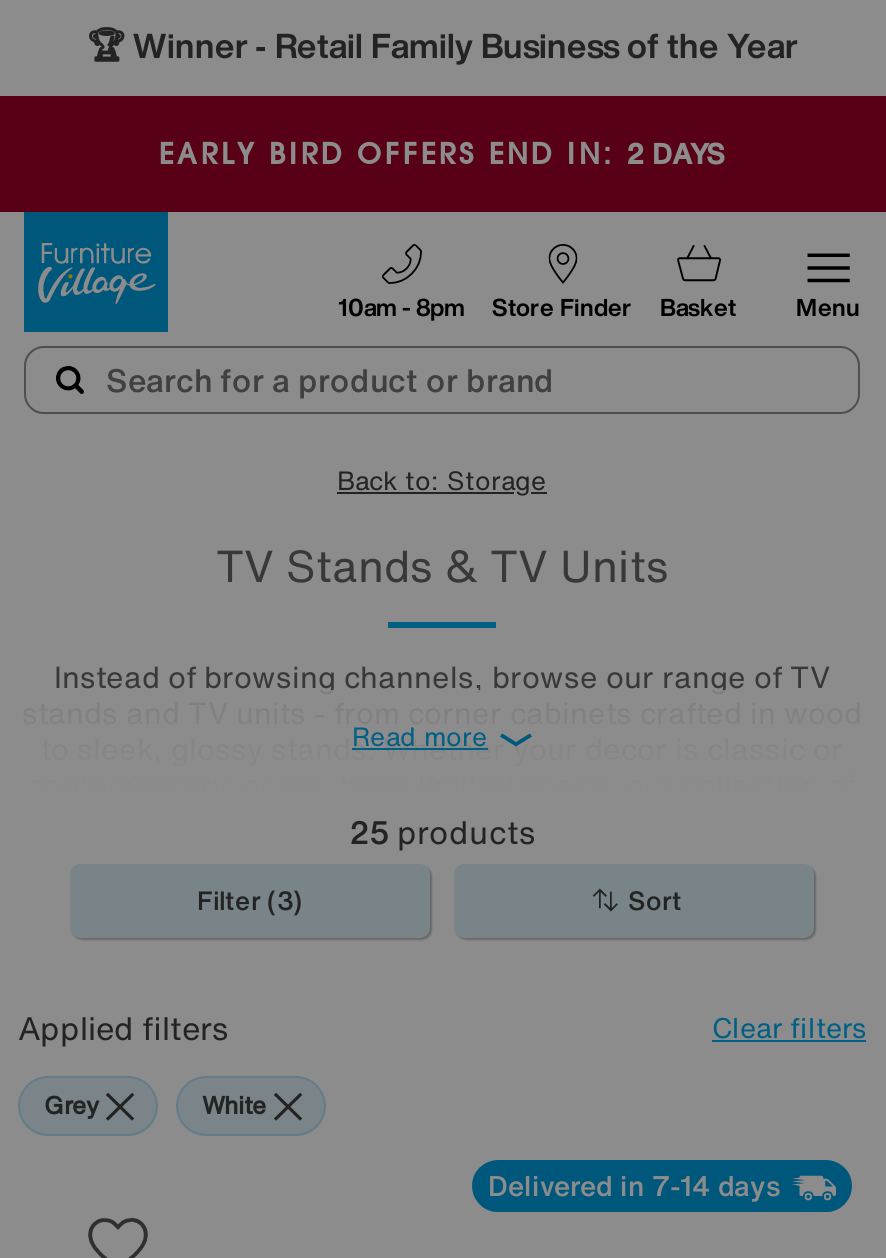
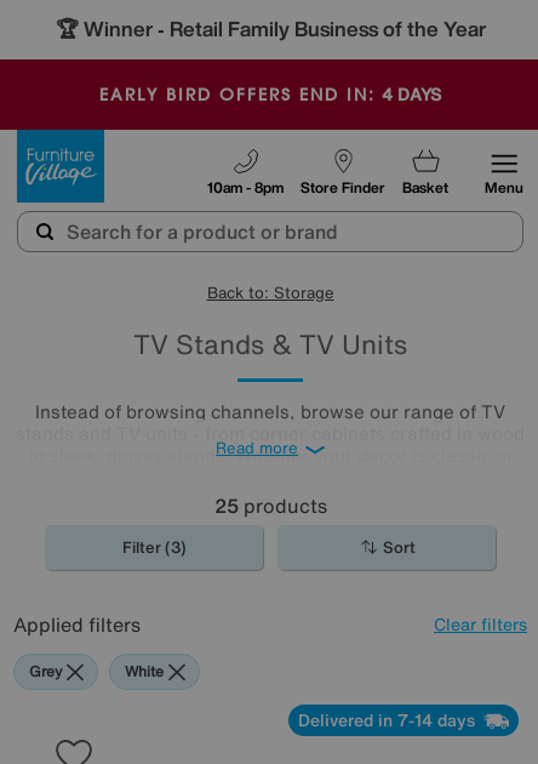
- EARLY BIRD OFFERS END IN: 2 DAYS
+ EARLY BIRD OFFERS END IN: 4 DAYS
